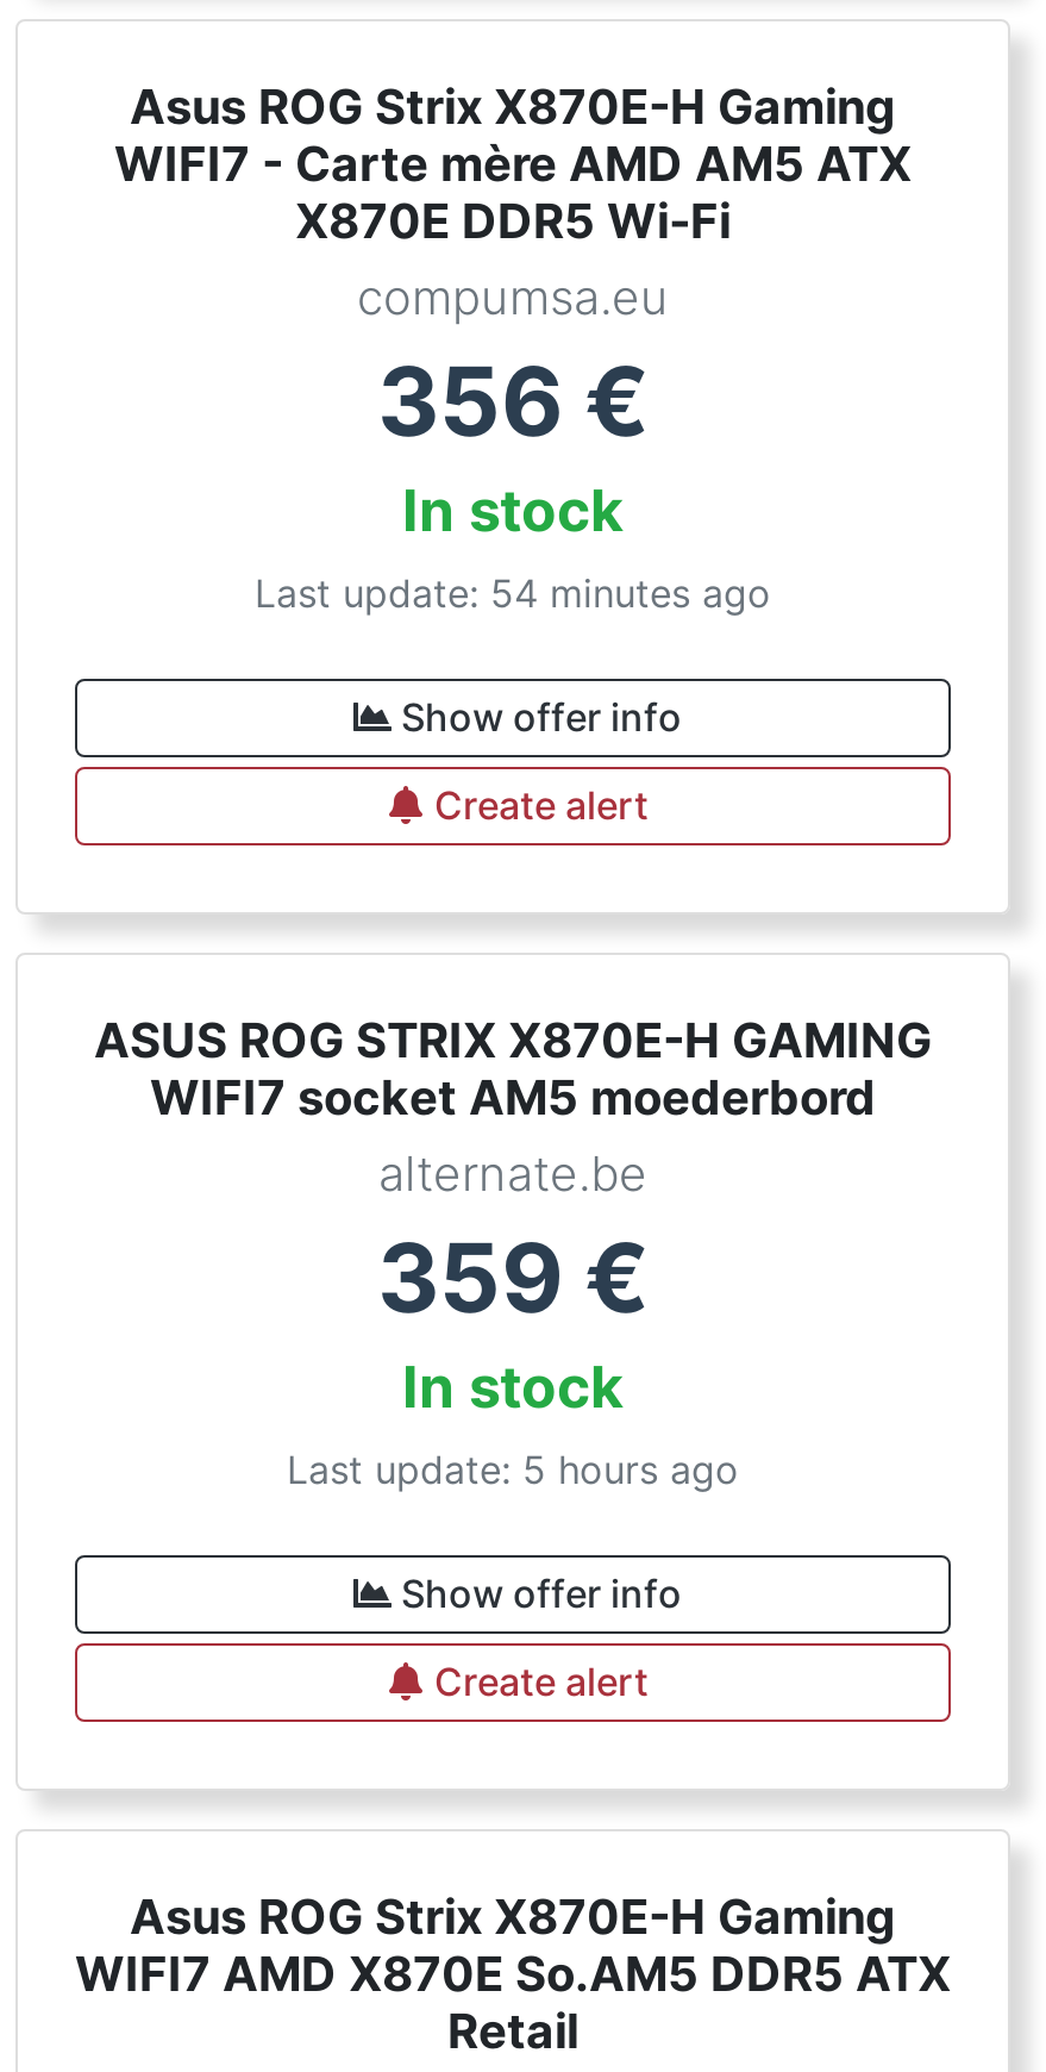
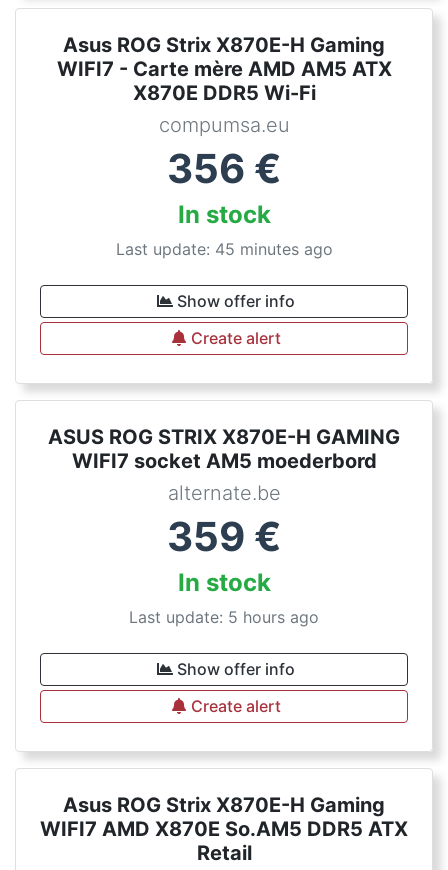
- Last update: 54 minutes ago
+ Last update: 45 minutes ago
